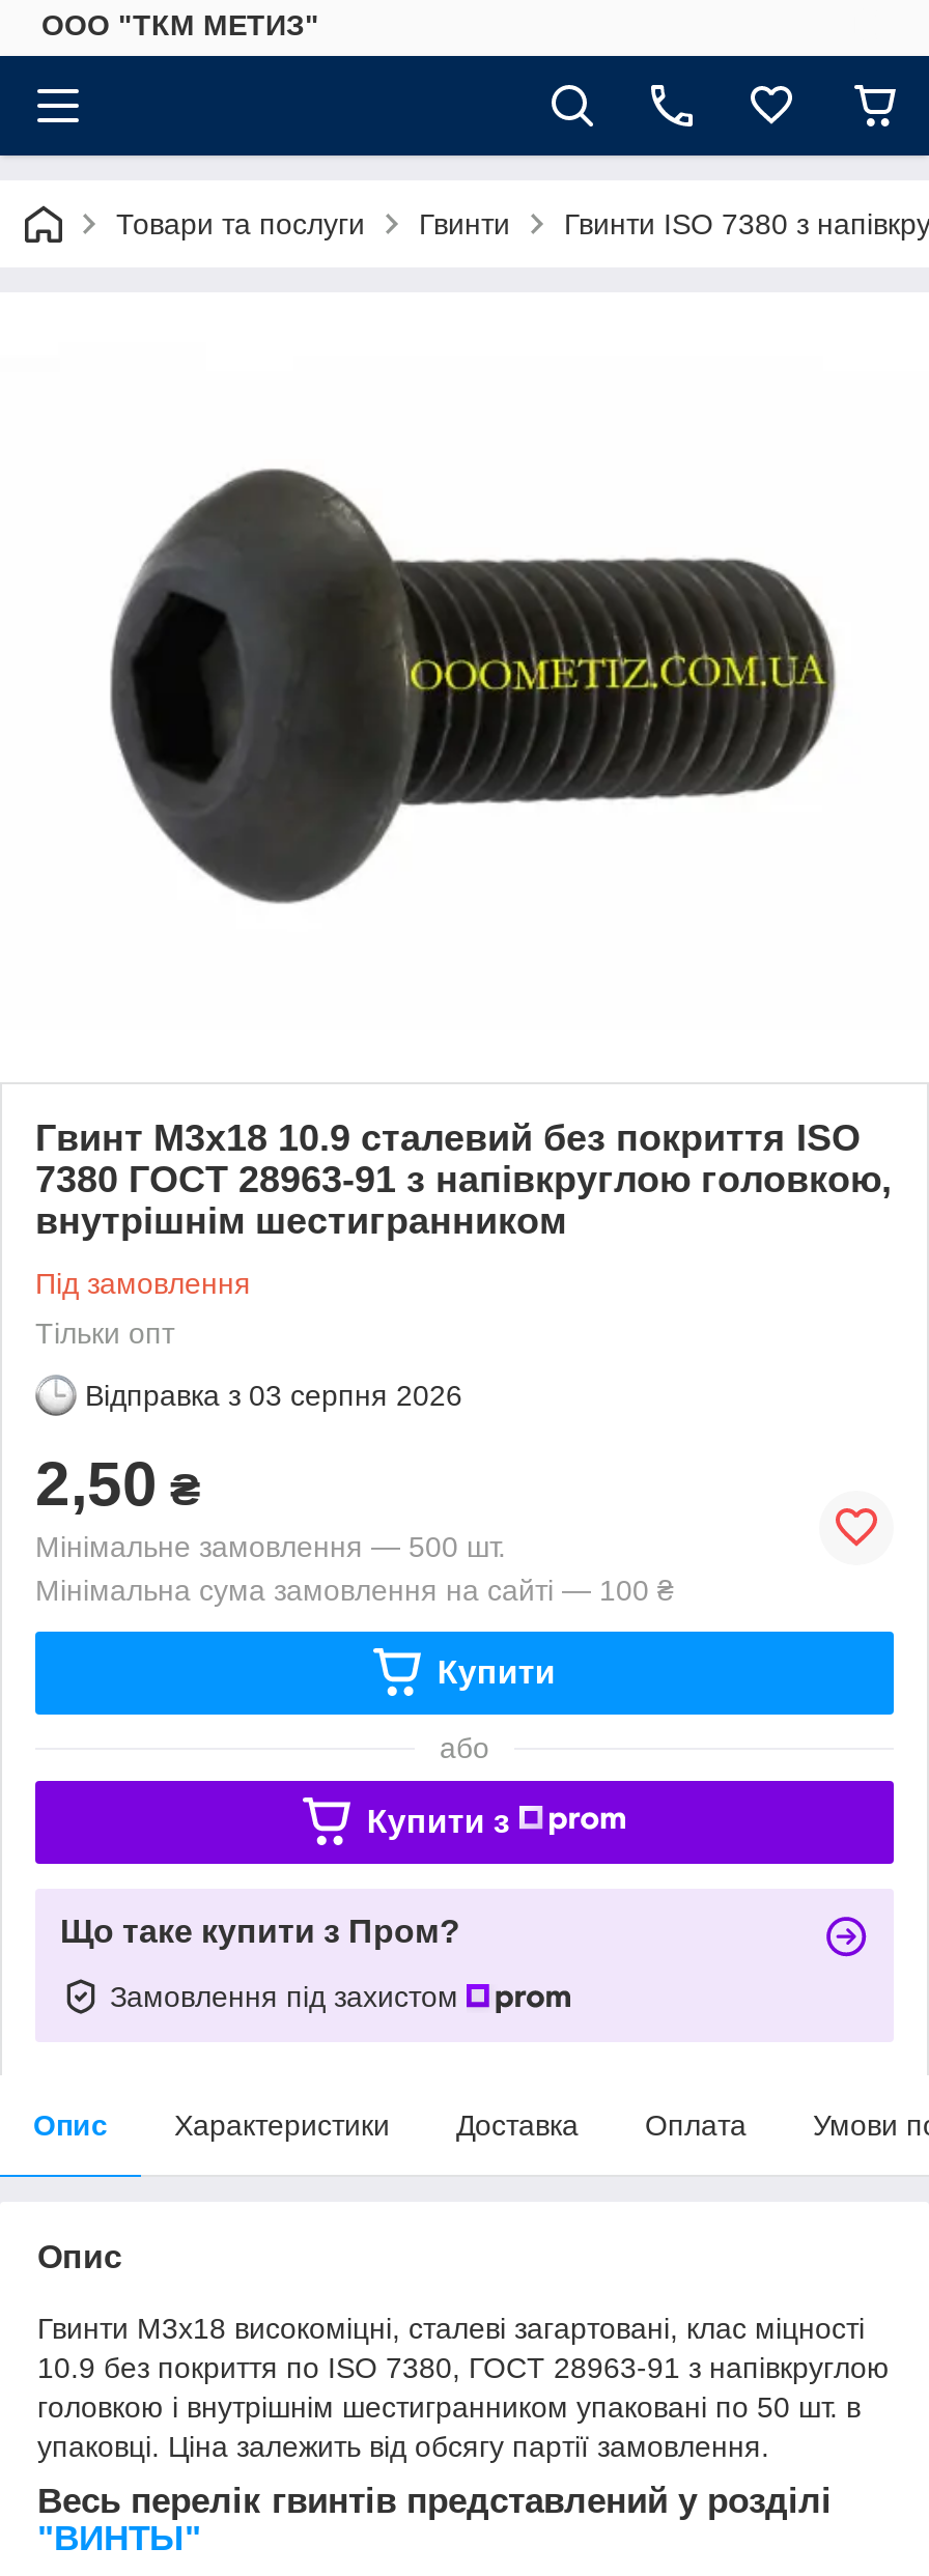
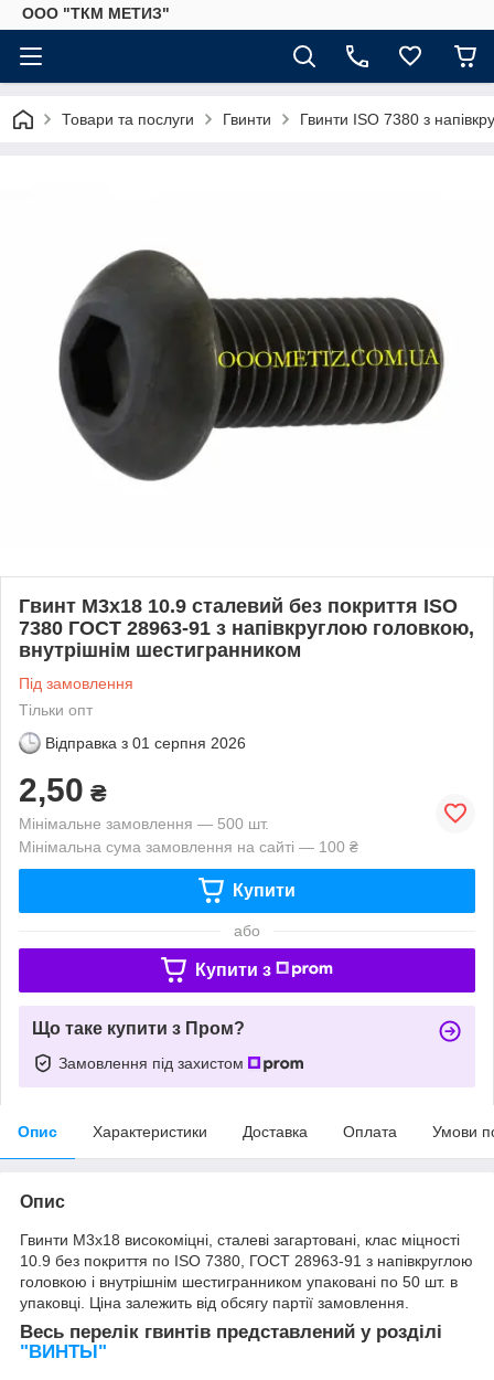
- Відправка з 03 серпня 2026
+ Відправка з 01 серпня 2026
